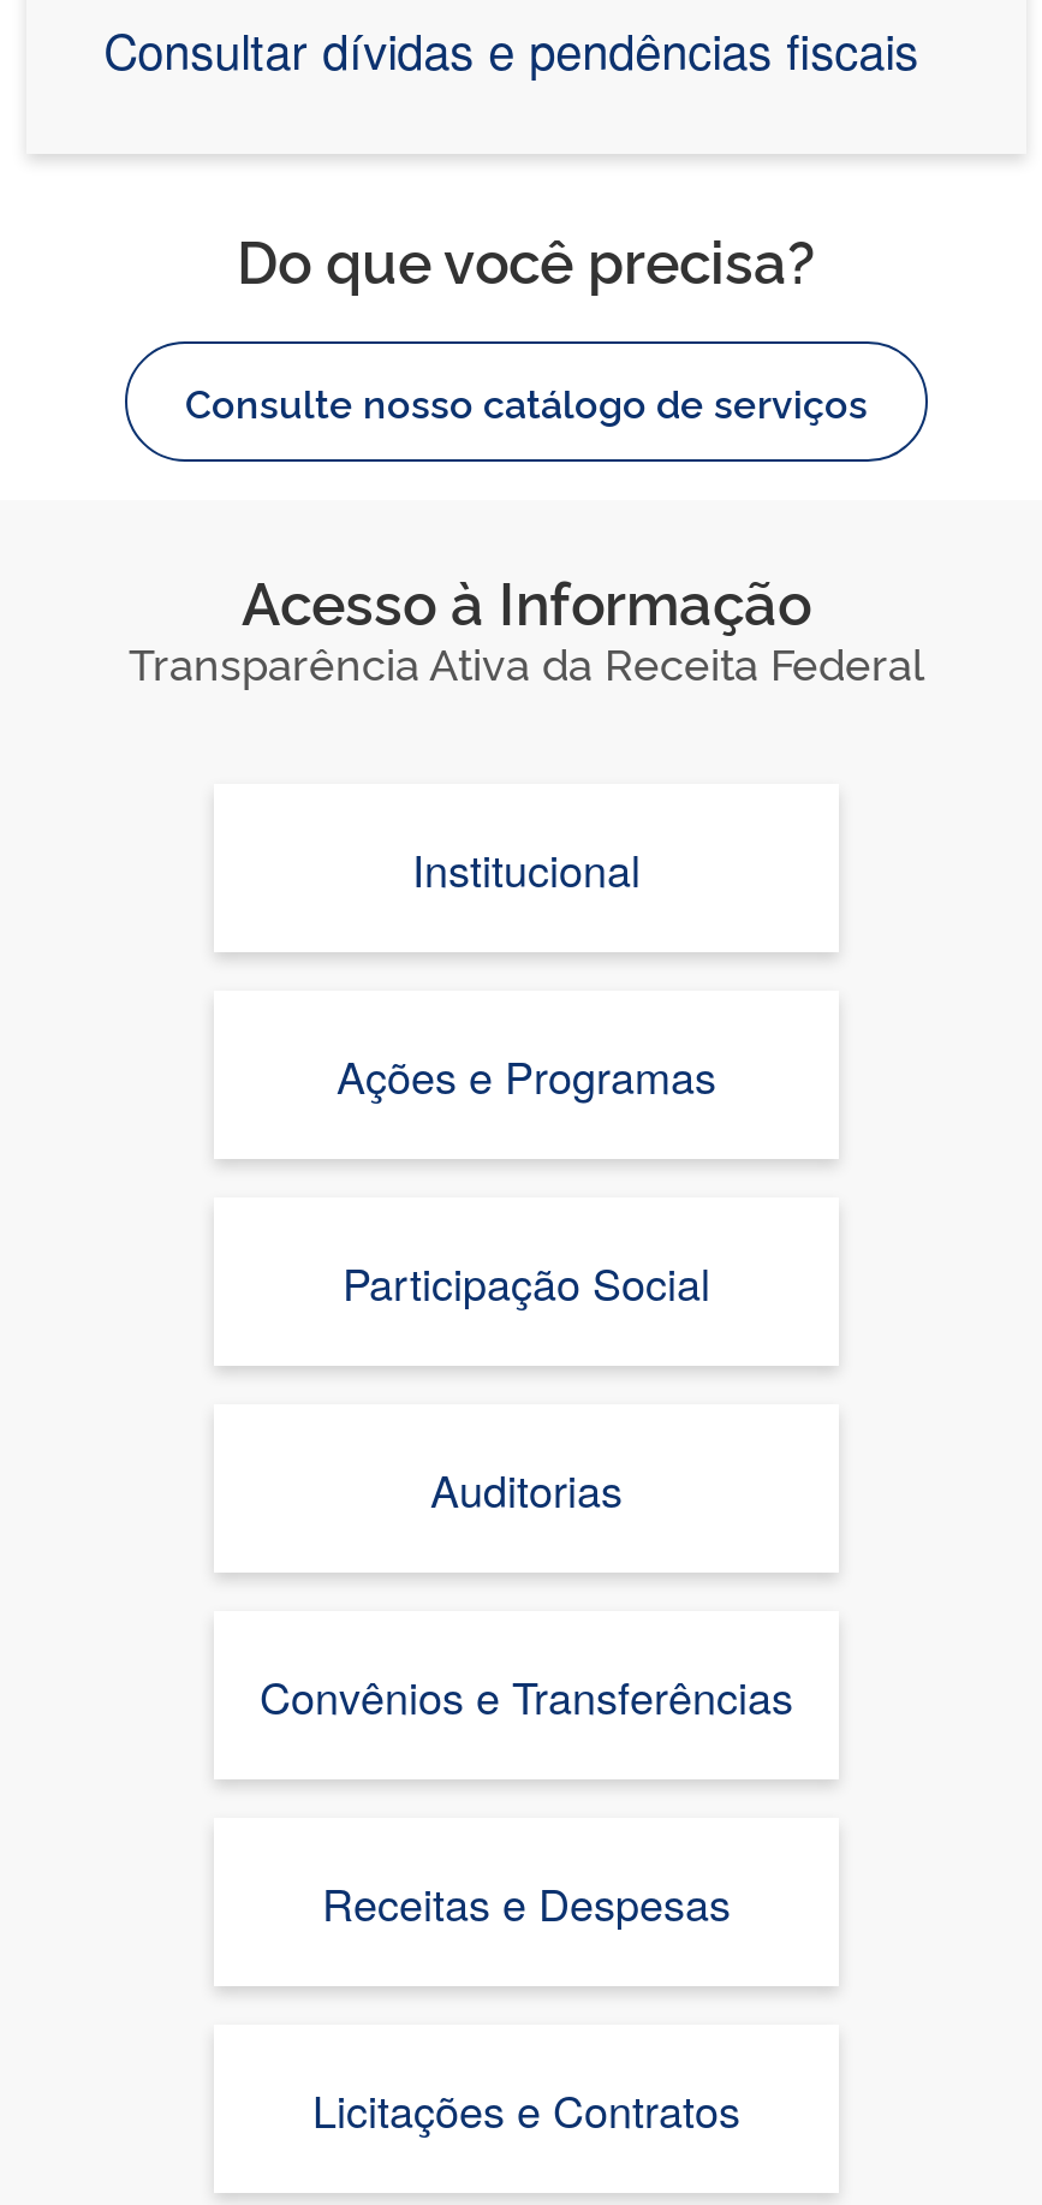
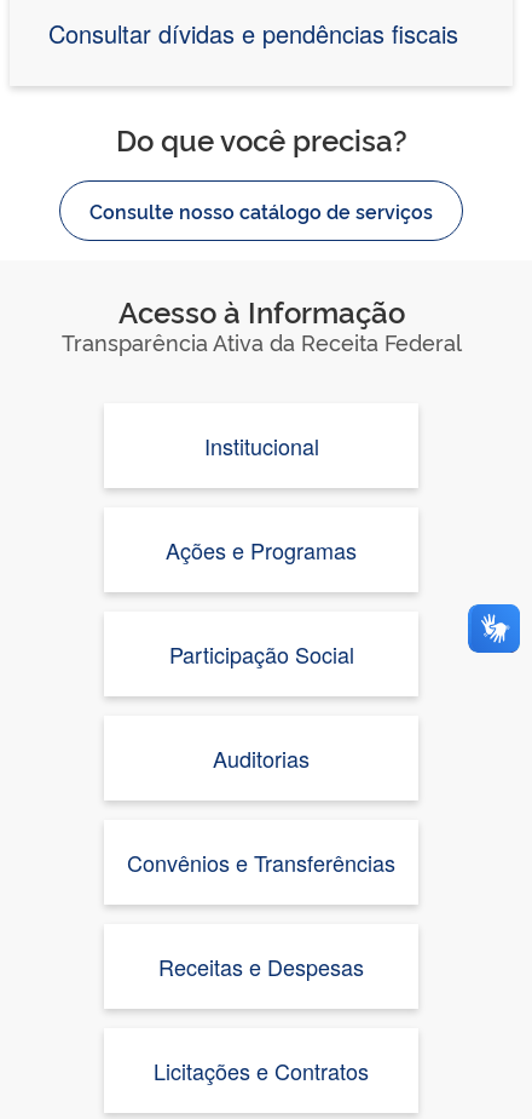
+ [image]
